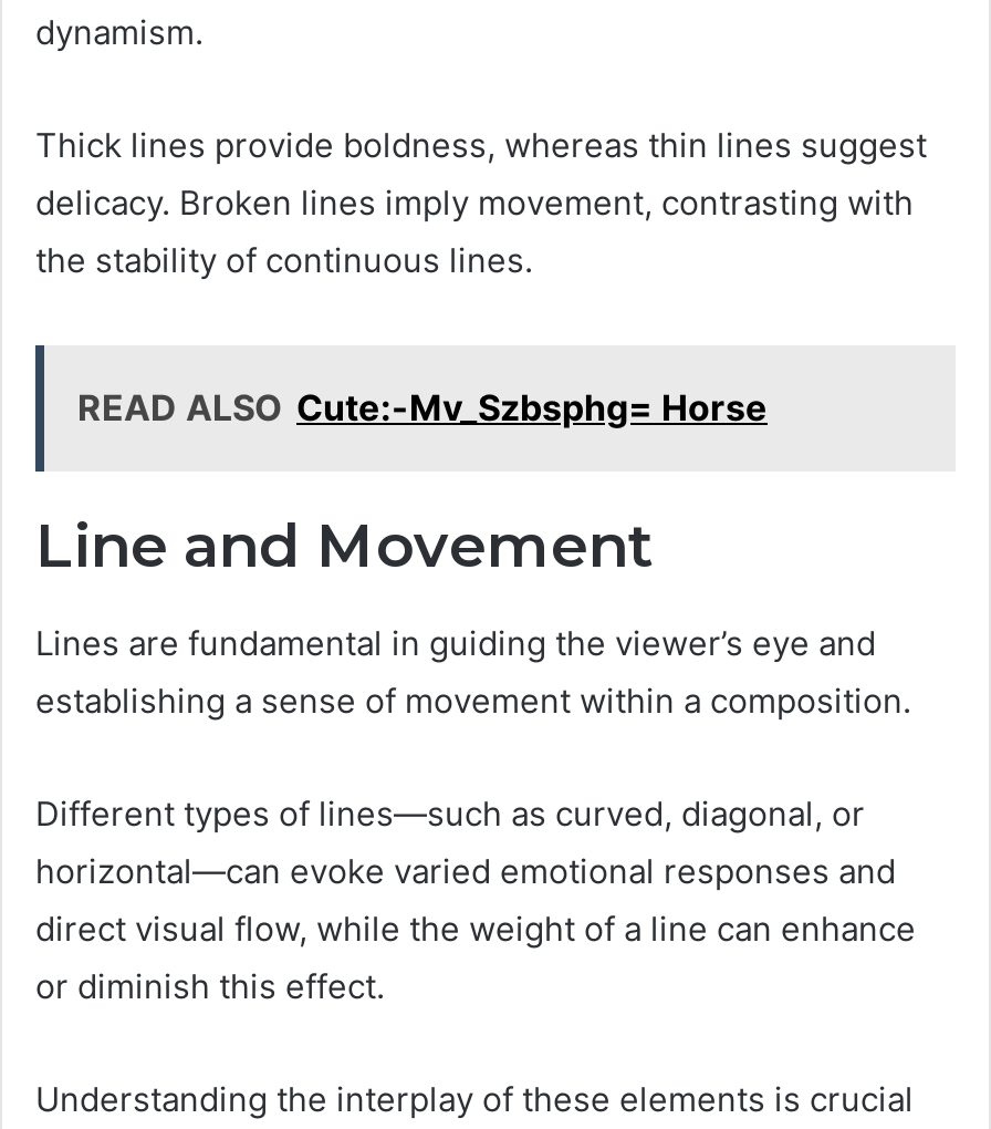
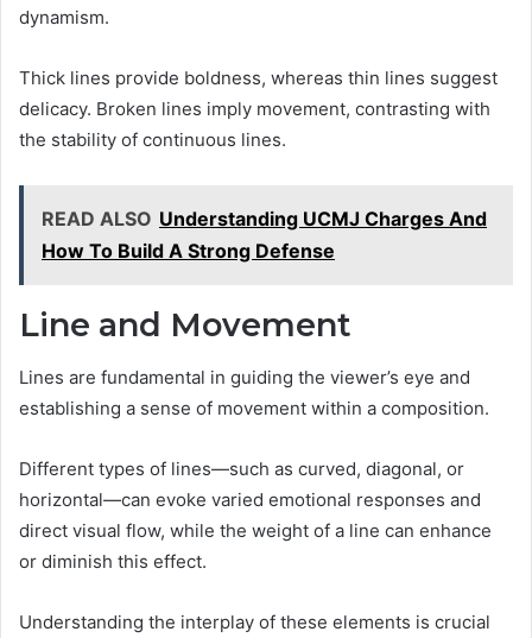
- READ ALSO Cute:-Mv_Szbsphg= Horse
+ READ ALSO Understanding UCMJ Charges And
+ How To Build A Strong Defense
